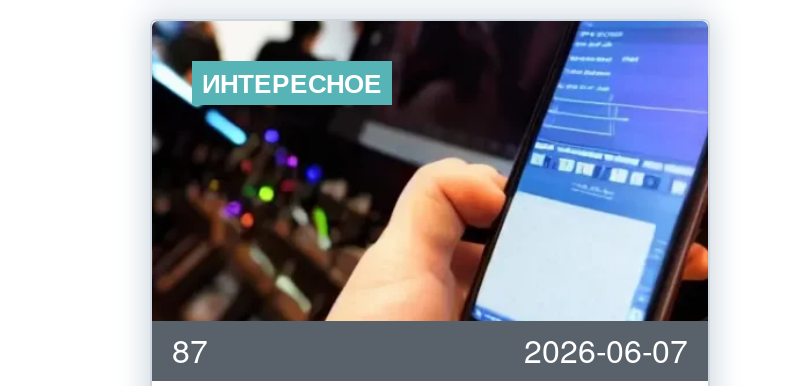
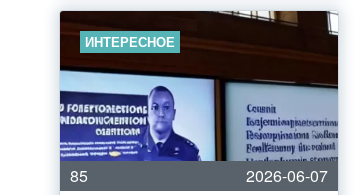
- [image]
- 87
+ [image]
+ 85
